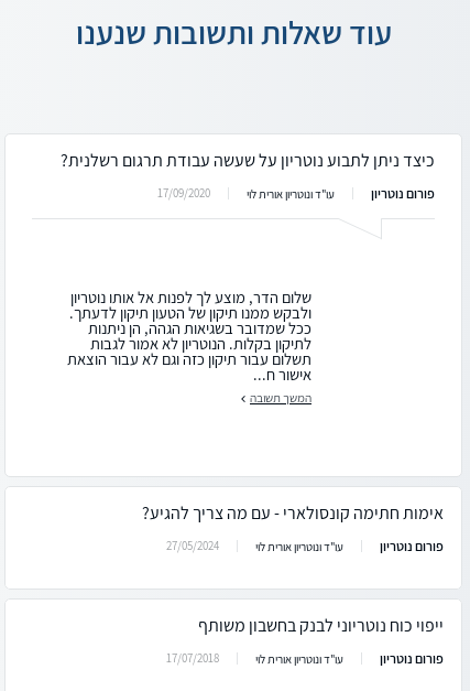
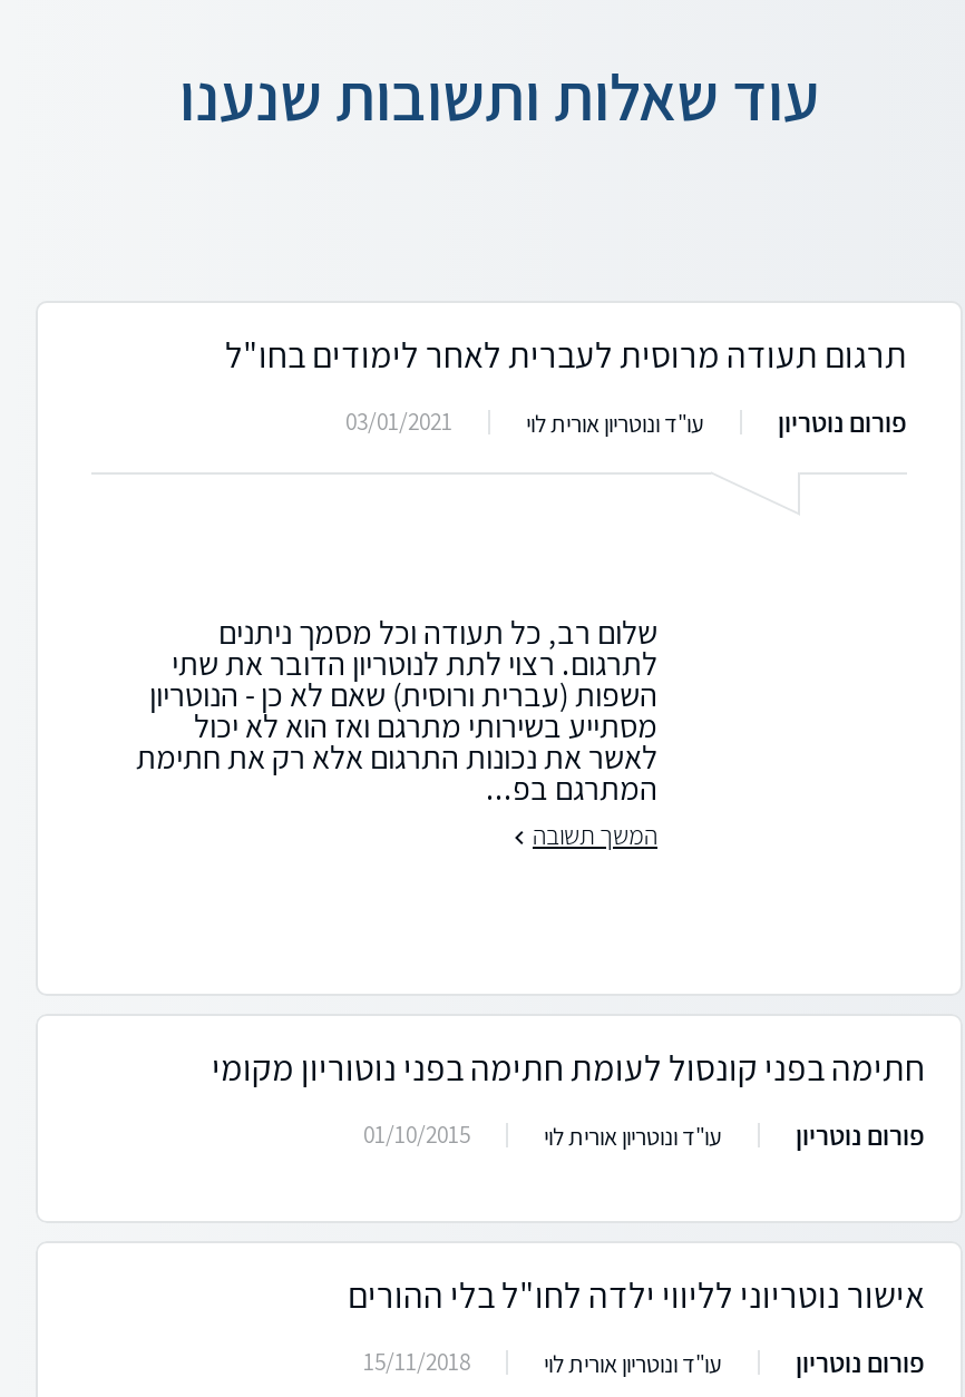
- כיצד ניתן לתבוע נוטריון על שעשה עבודת תרגום רשלנית?
+ תרגום תעודה מרוסית לעברית לאחר לימודים בחו"ל

- 17/09/2020
+ 03/01/2021

- שלום הדר, מוצע לך לפנות אל אותו נוטריון
- ולבקש ממנו תיקון של הטעון תיקון לדעתך.
- ככל שמדובר בשגיאות הגהה, הן ניתנות
- לתיקון בקלות. הנוטריון לא אמור לגבות
- תשלום עבור תיקון כזה וגם לא עבור הוצאת
- אישור ח...
+ שלום רב, כל תעודה וכל מסמך ניתנים
+ לתרגום. רצוי לתת לנוטריון הדובר את שתי
+ השפות (עברית ורוסית) שאם לא כן - הנוטריון
+ מסתייע בשירותי מתרגם ואז הוא לא יכול
+ לאשר את נכונות התרגום אלא רק את חתימת
+ המתרגם בפ...

- אימות חתימה קונסולארי - עם מה צריך להגיע?
+ חתימה בפני קונסול לעומת חתימה בפני נוטוריון מקומי

- 27/05/2024
+ 01/10/2015

- ייפוי כוח נוטריוני לבנק בחשבון משותף
+ אישור נוטריוני לליווי ילדה לחו"ל בלי ההורים

- 17/07/2018
+ 15/11/2018
